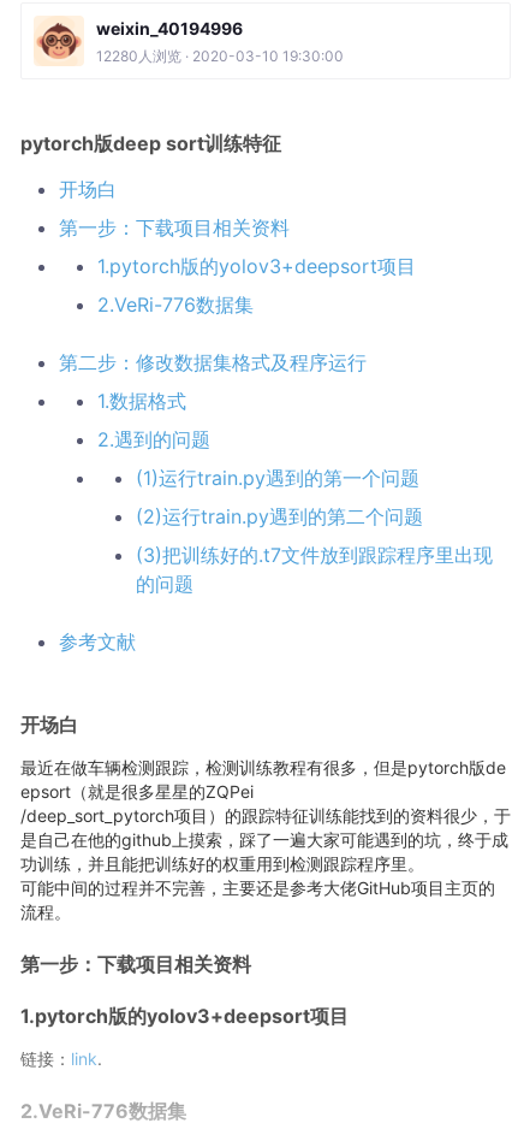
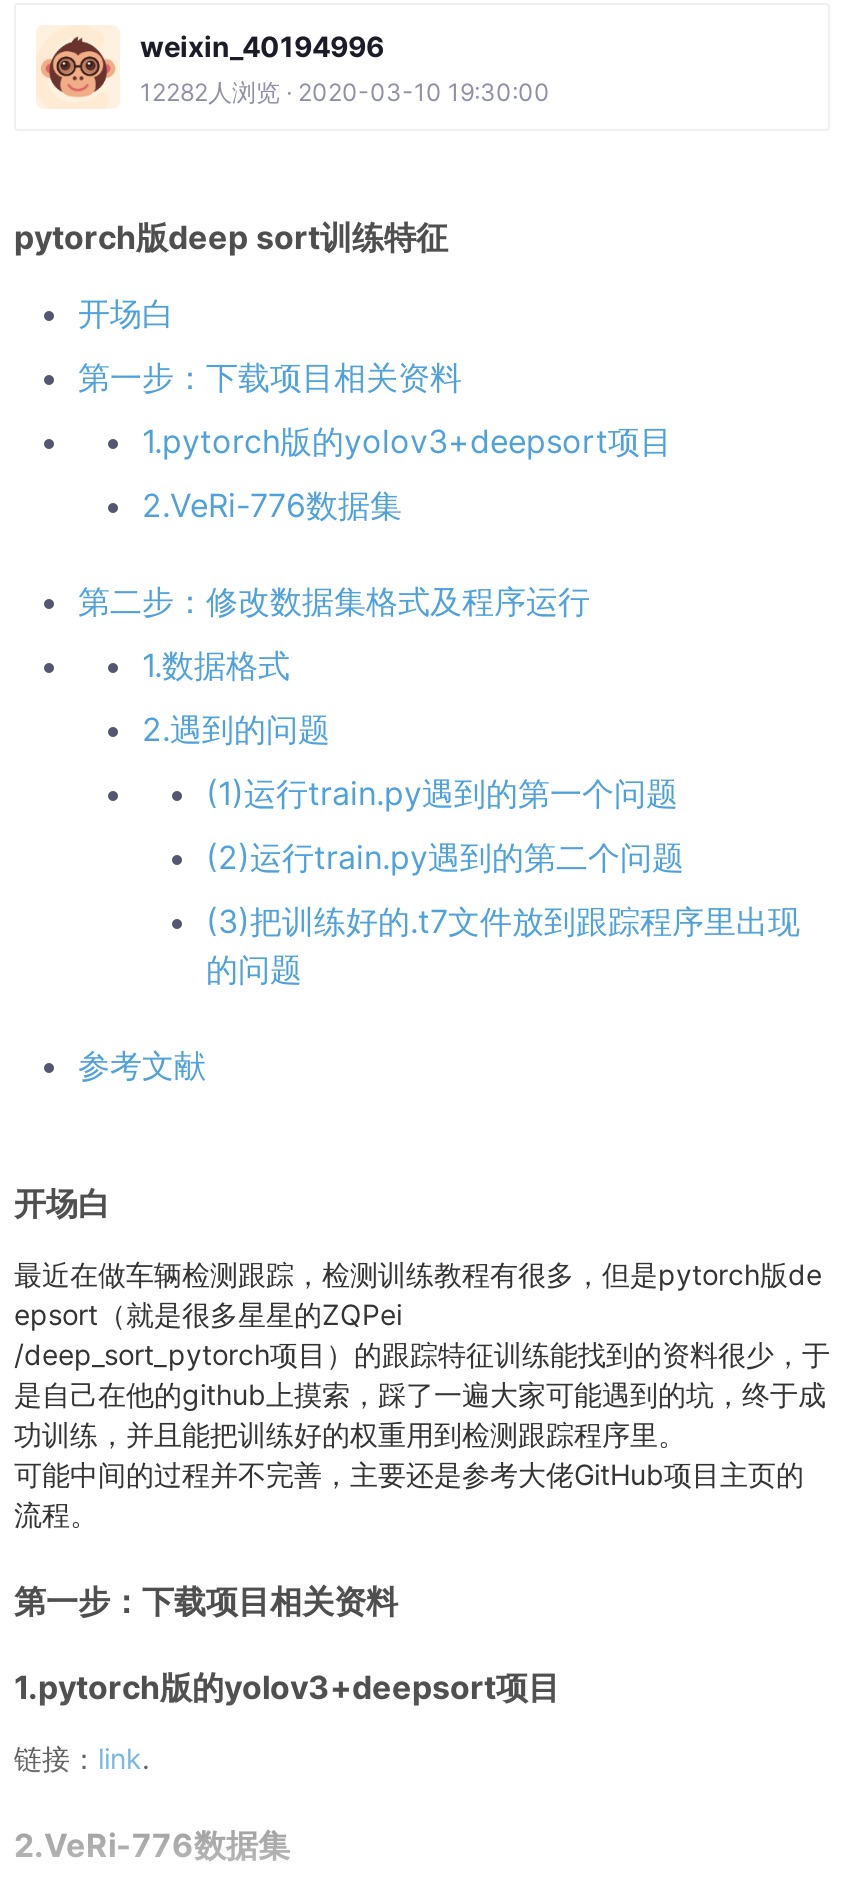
- 12280人浏览 · 2020-03-10 19:30:00
+ 12282人浏览 · 2020-03-10 19:30:00
